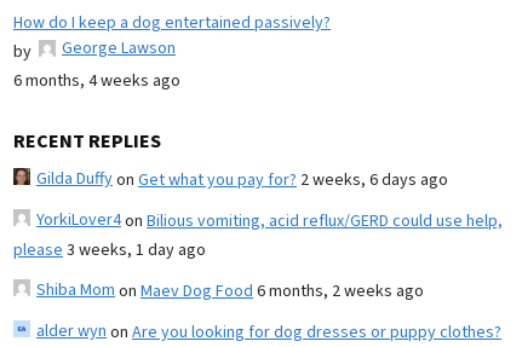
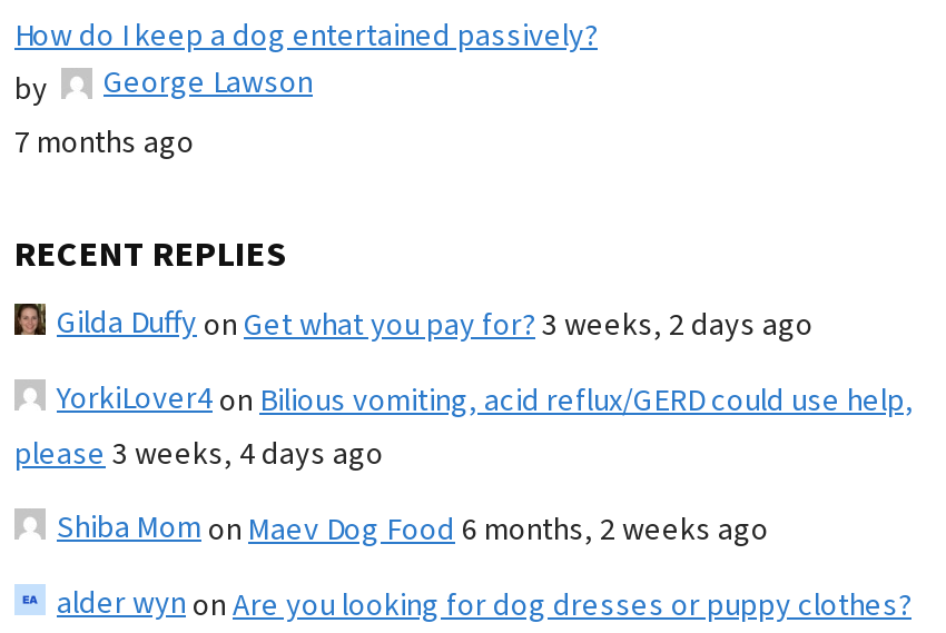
- 6 months, 4 weeks ago
+ 7 months ago

- Gilda Duffyon Get what you pay for? 2 weeks, 6 days ago
+ Gilda Duffyon Get what you pay for? 3 weeks, 2 days ago

- please 3 weeks, 1 day ago
+ please 3 weeks, 4 days ago
